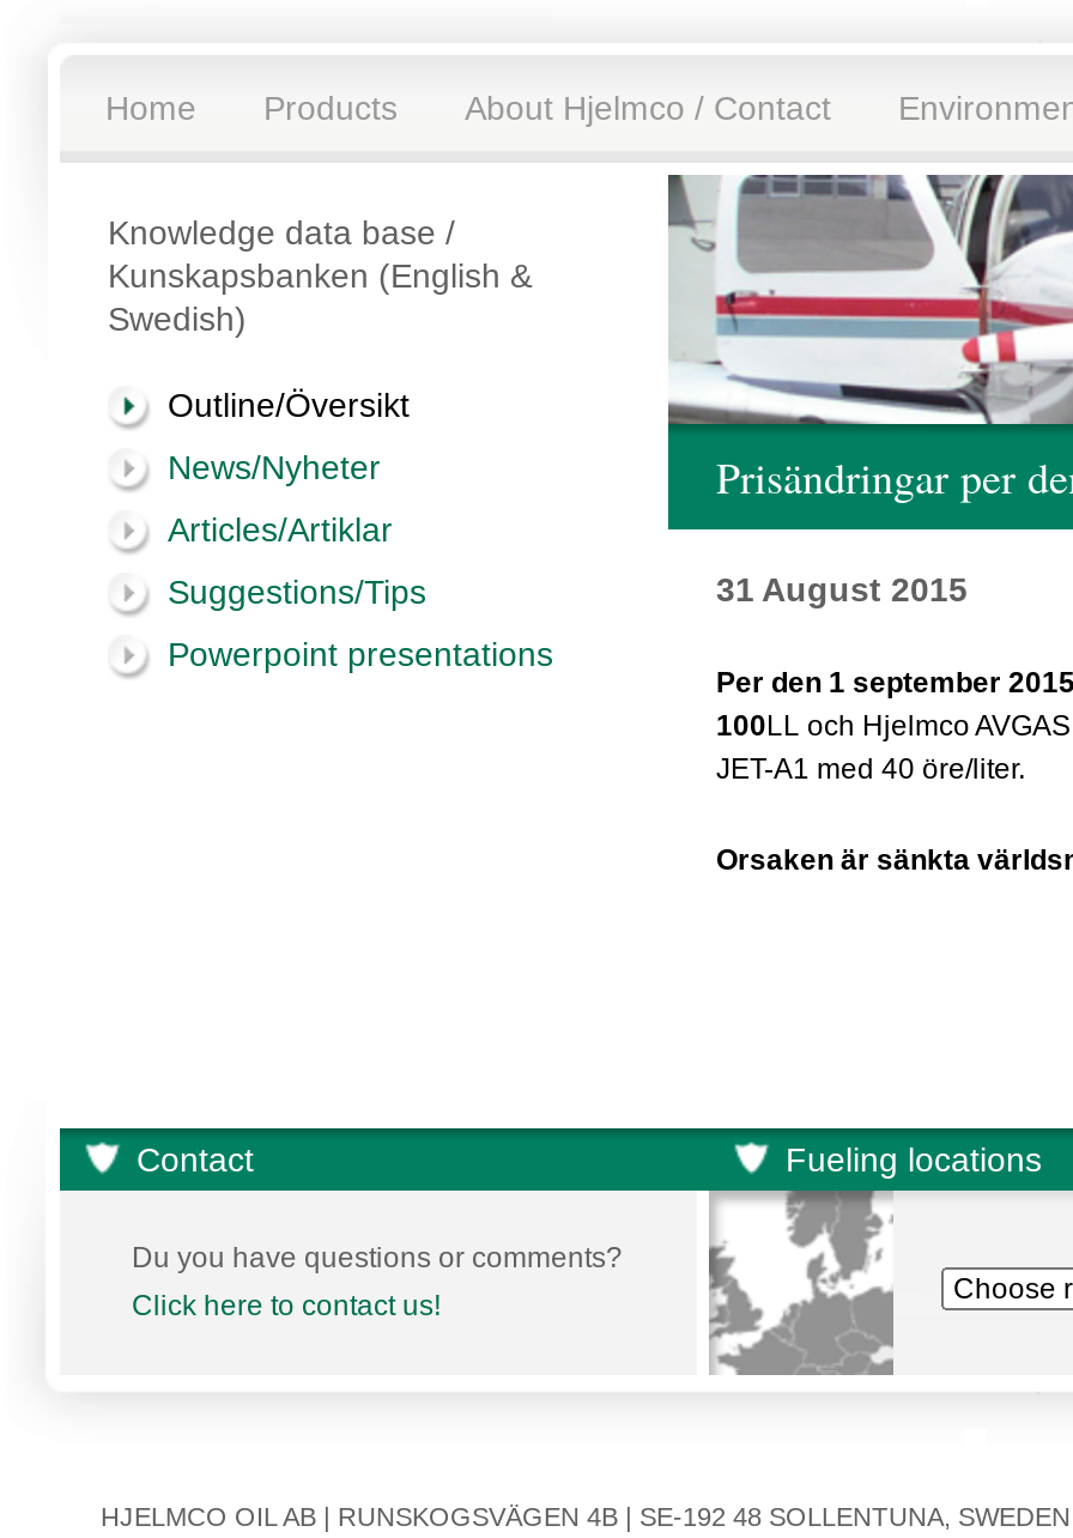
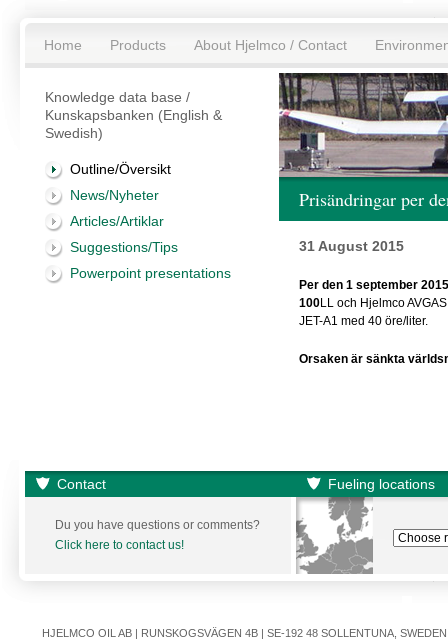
- [image]
+ [image]
